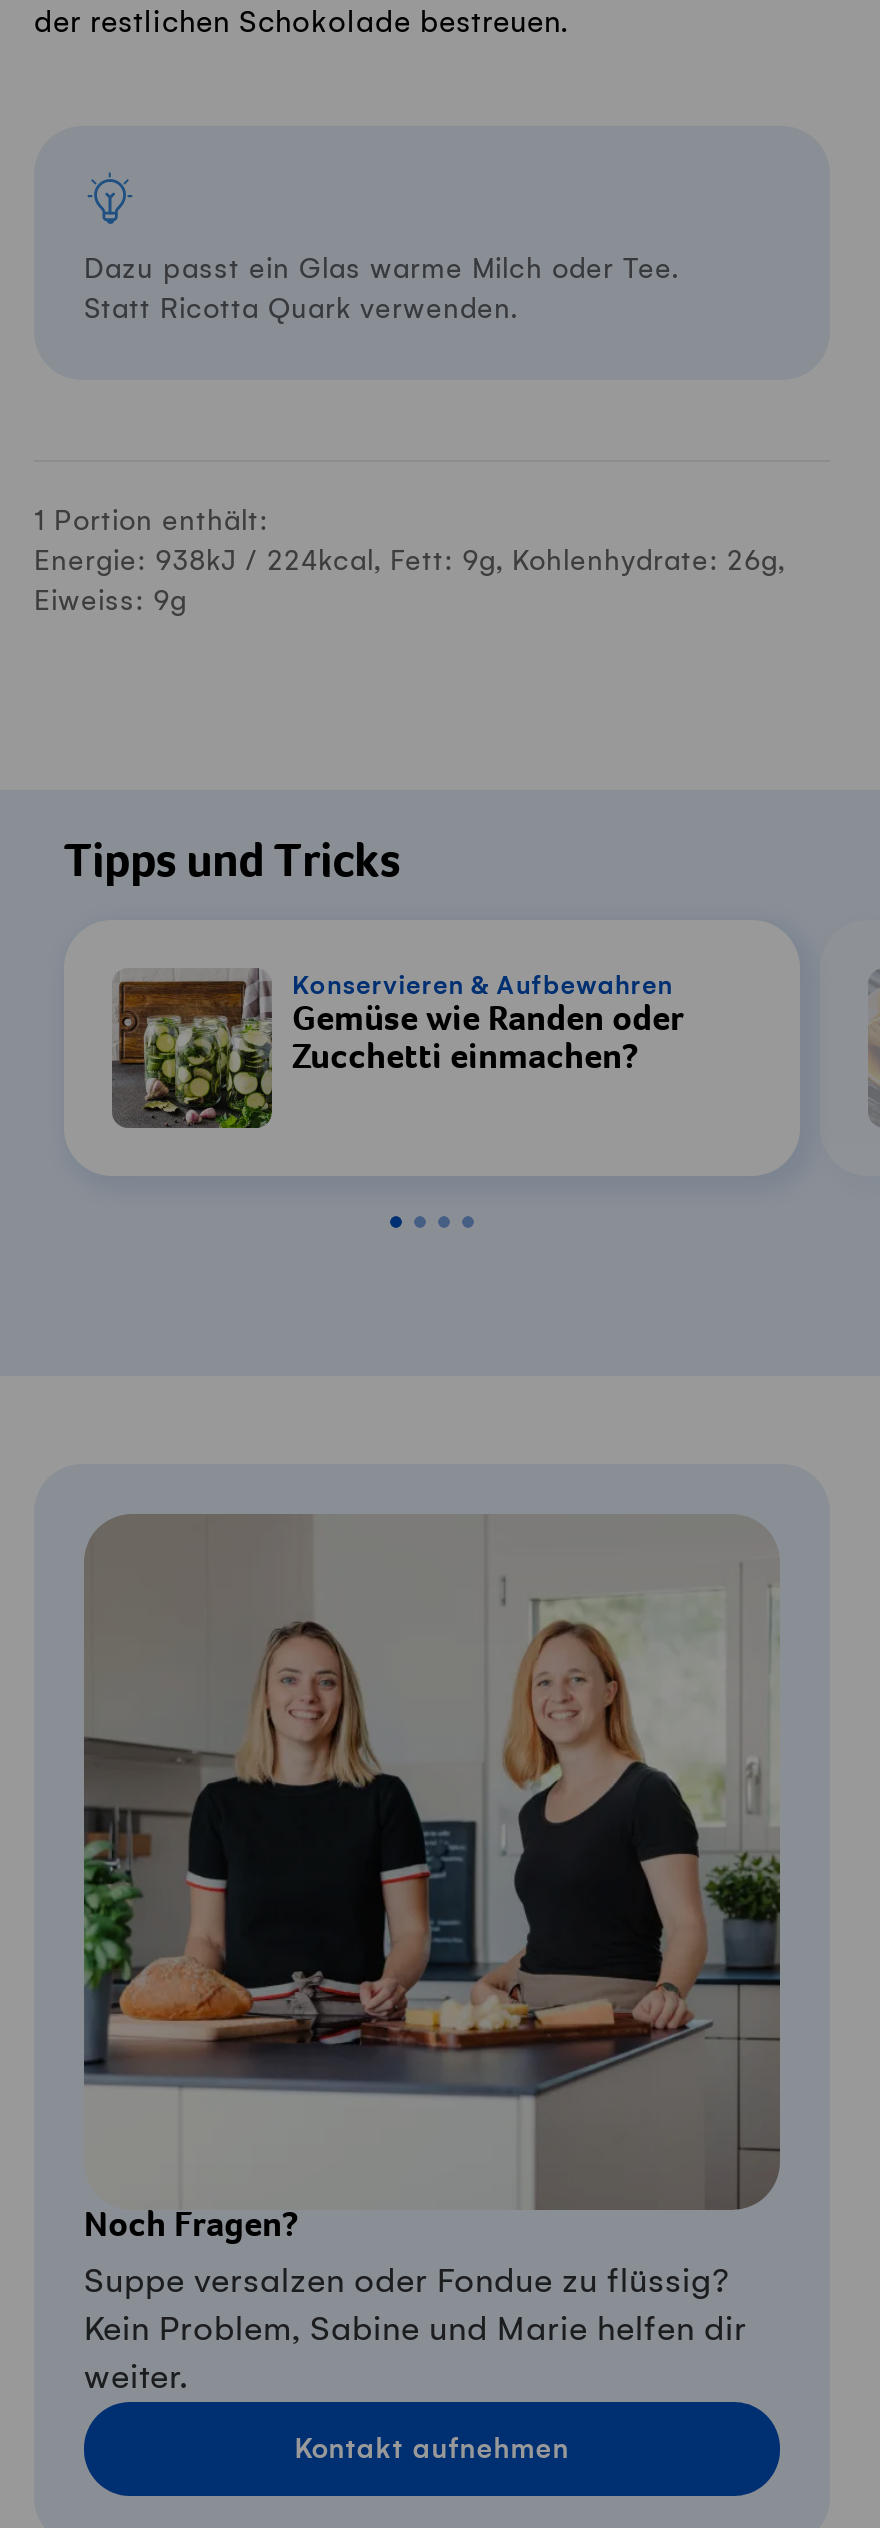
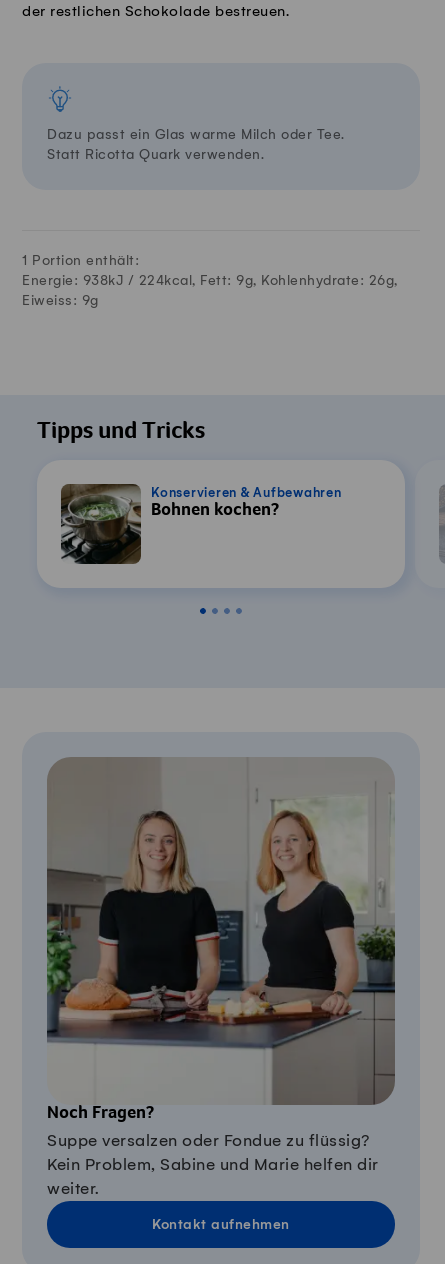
- [image]
- Gemüse wie Randen oder
- Zucchetti einmachen?
+ [image]
+ Bohnen kochen?
